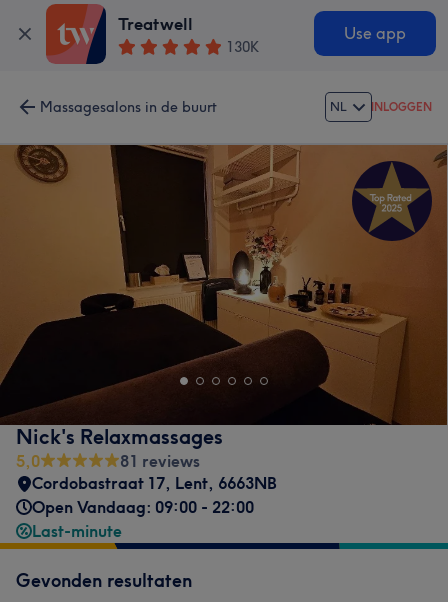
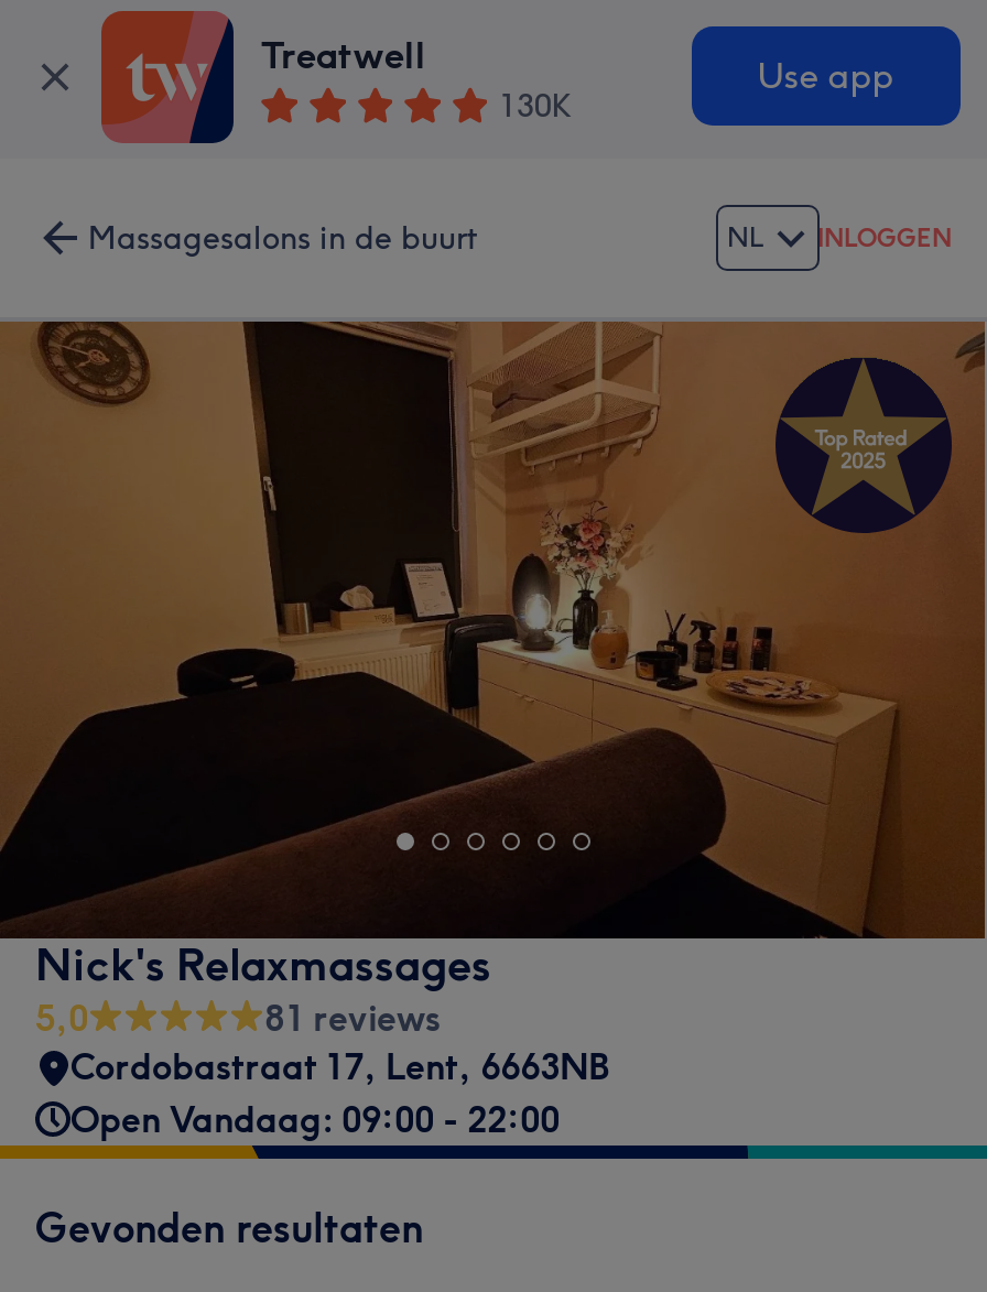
- Last-minute
